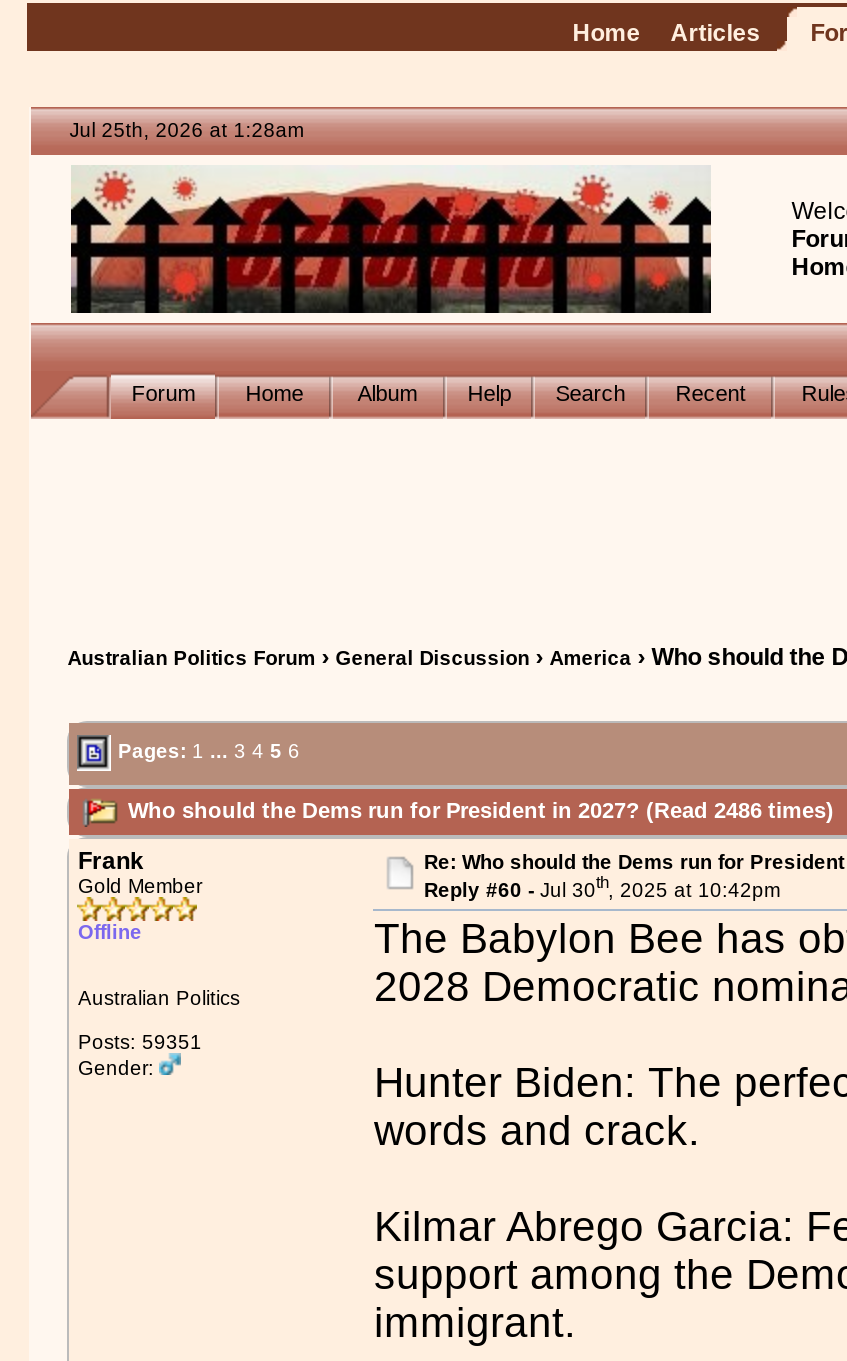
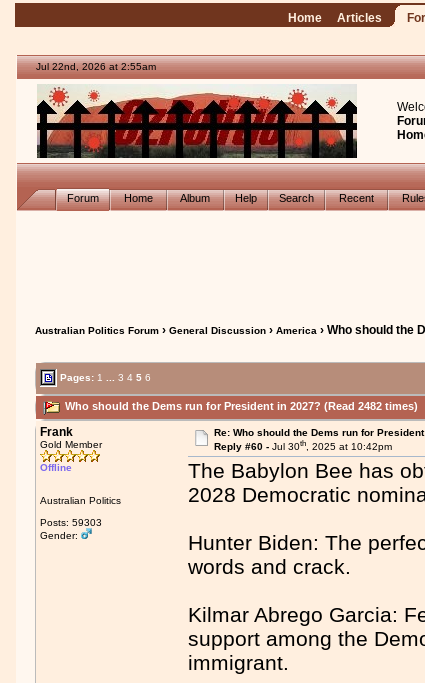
- Jul 25th, 2026 at 1:28am
+ Jul 22nd, 2026 at 2:55am

- Who should the Dems run for President in 2027? (Read 2486 times)
+ Who should the Dems run for President in 2027? (Read 2482 times)

- Posts: 59351
+ Posts: 59303
